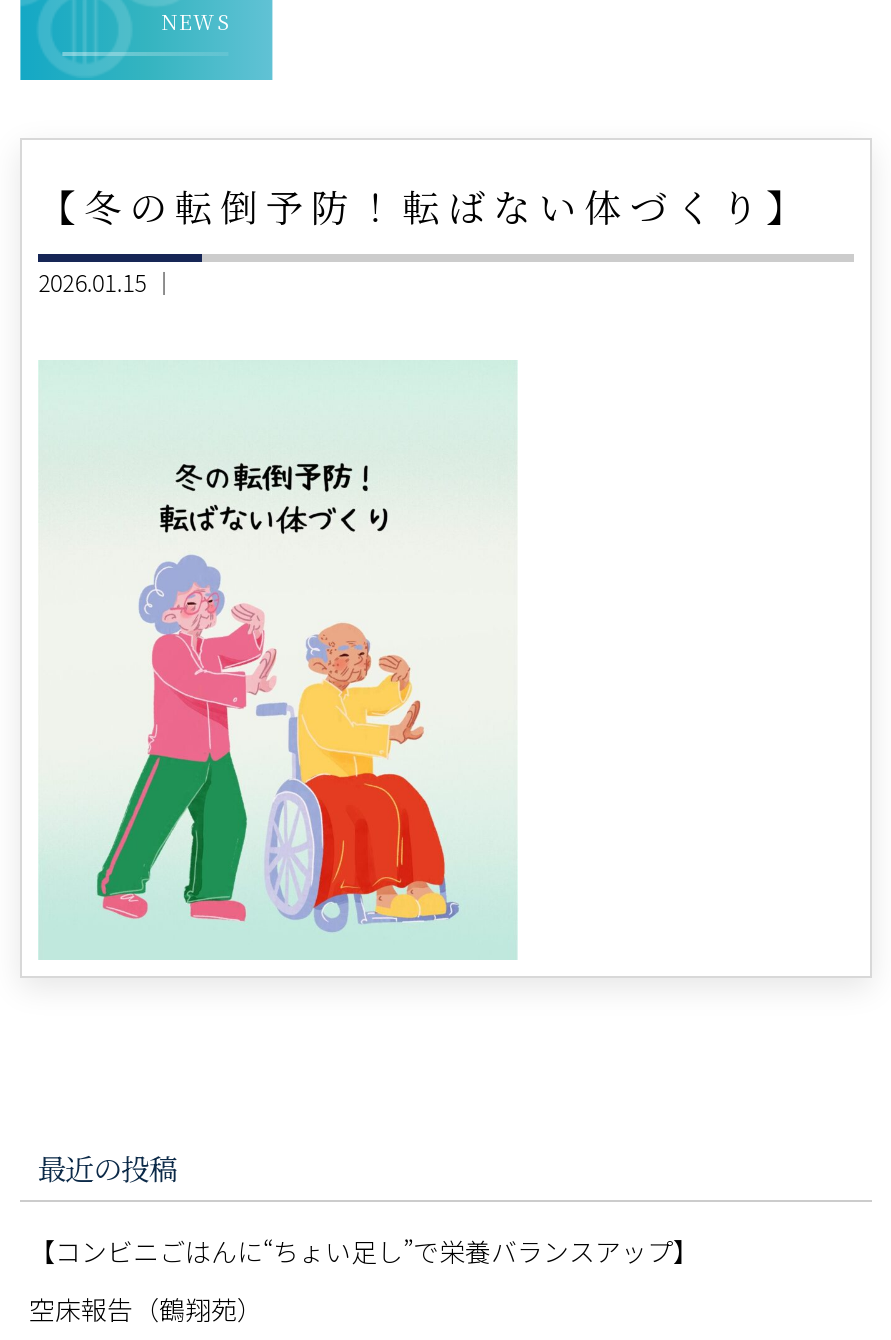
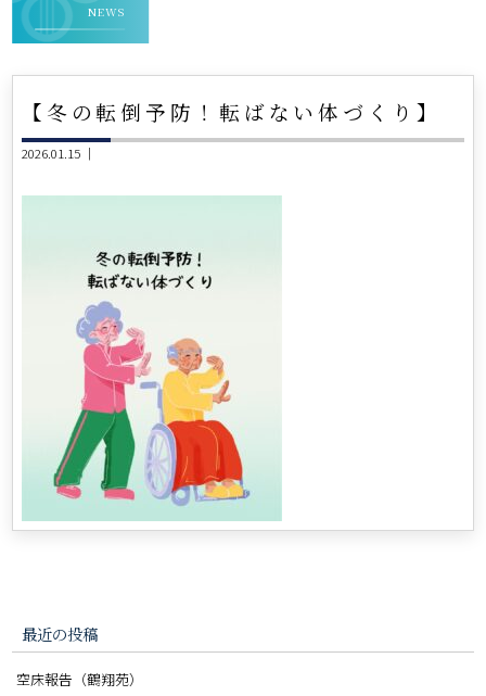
- 【コンビニごはんに“ちょい足し”で栄養バランスアップ】
